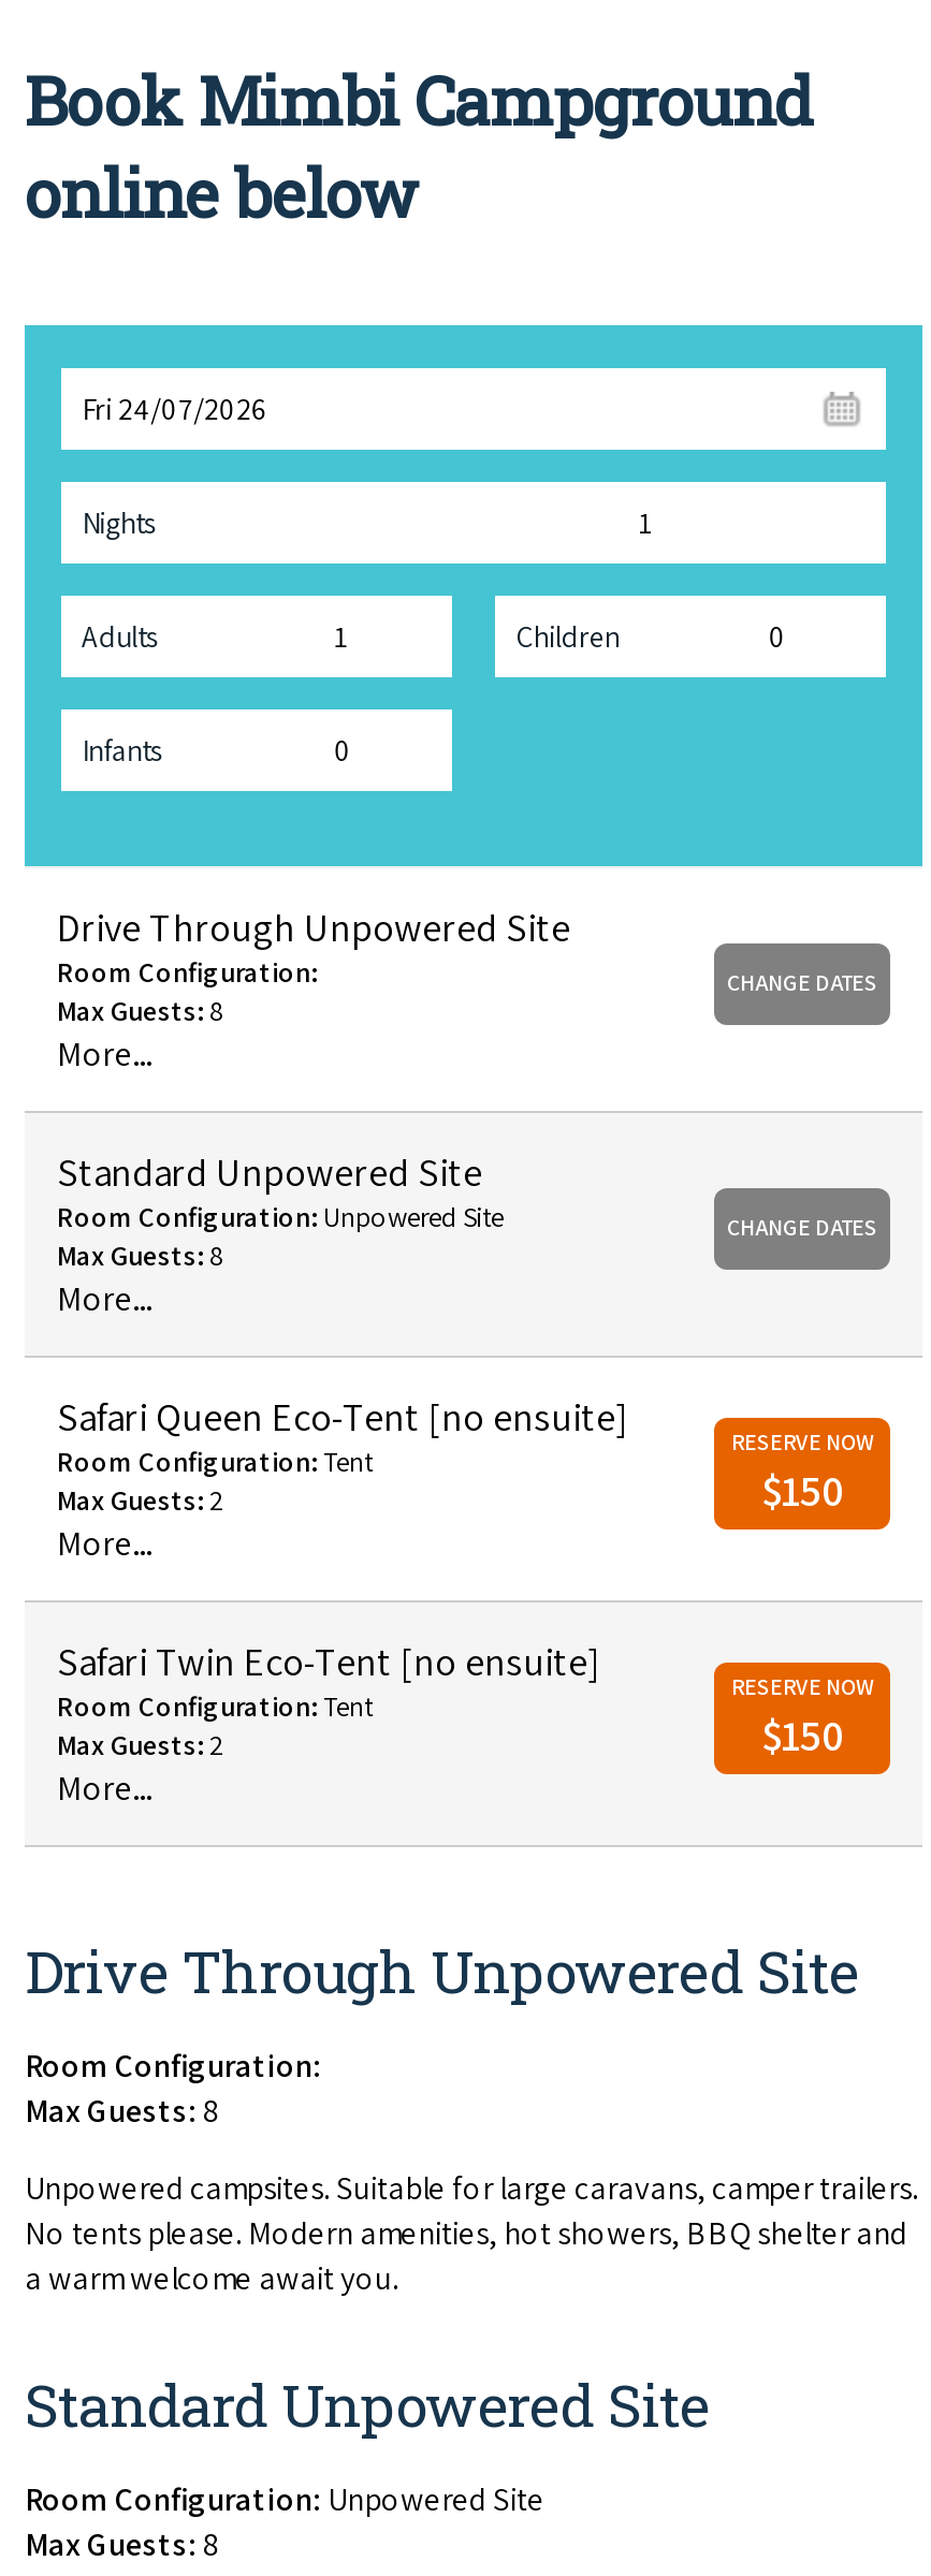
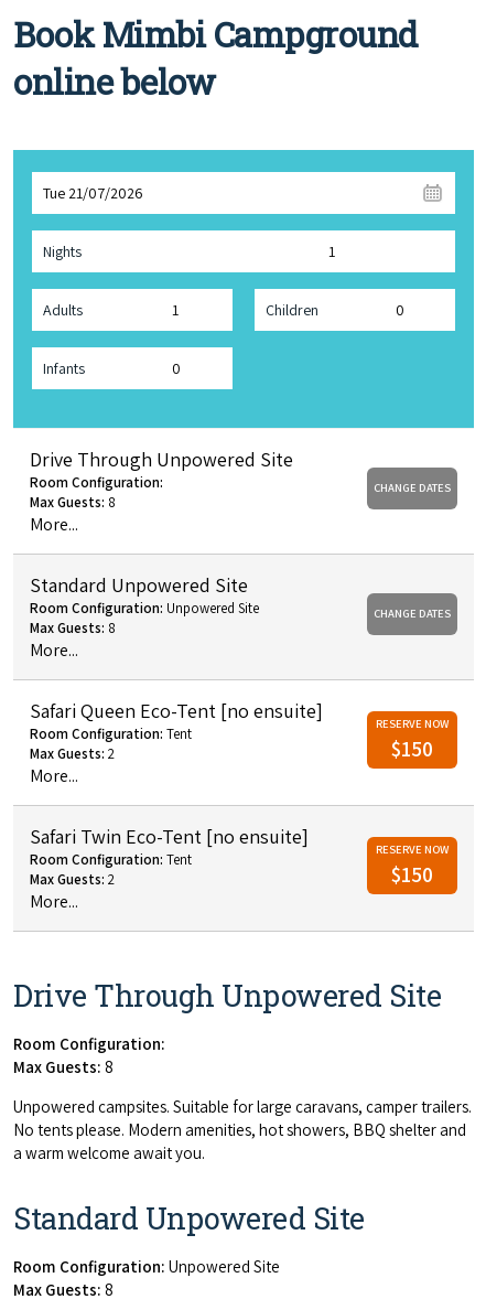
- Fri 24/07/2026
+ Tue 21/07/2026
